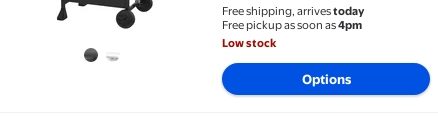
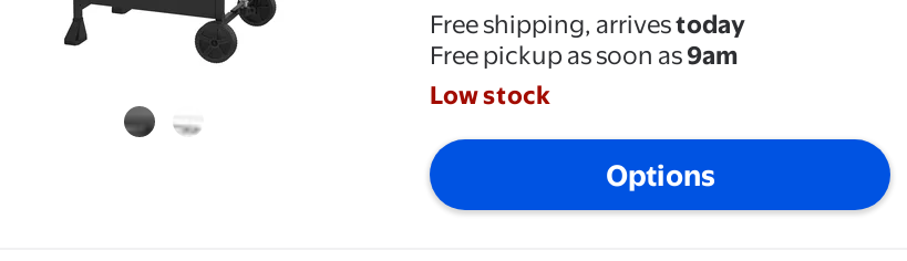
- Free pickup as soon as 4pm
+ Free pickup as soon as 9am
